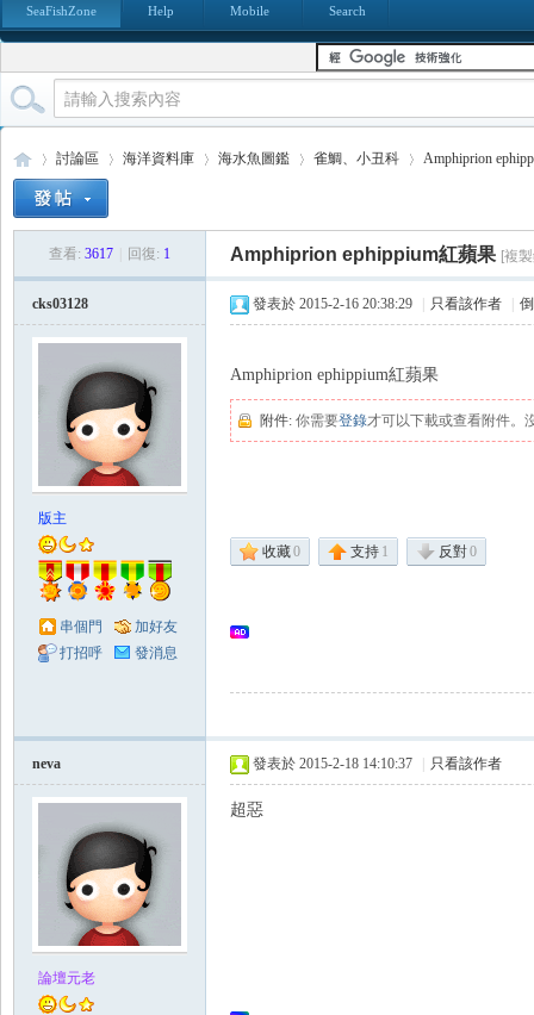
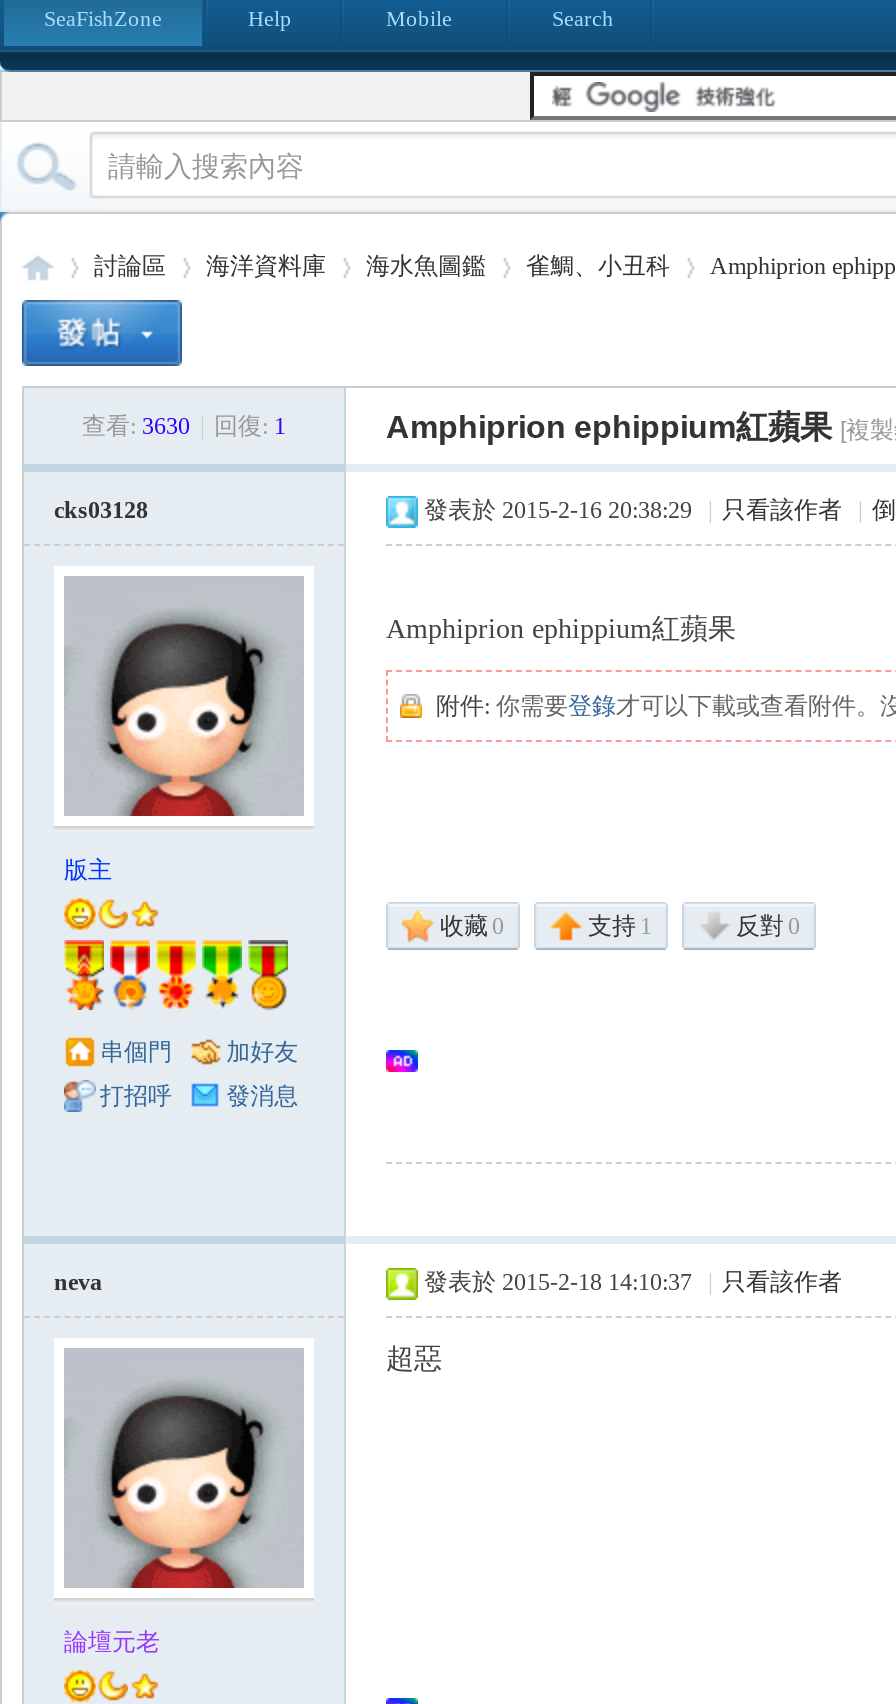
- 查看: 3617
+ 查看: 3630
